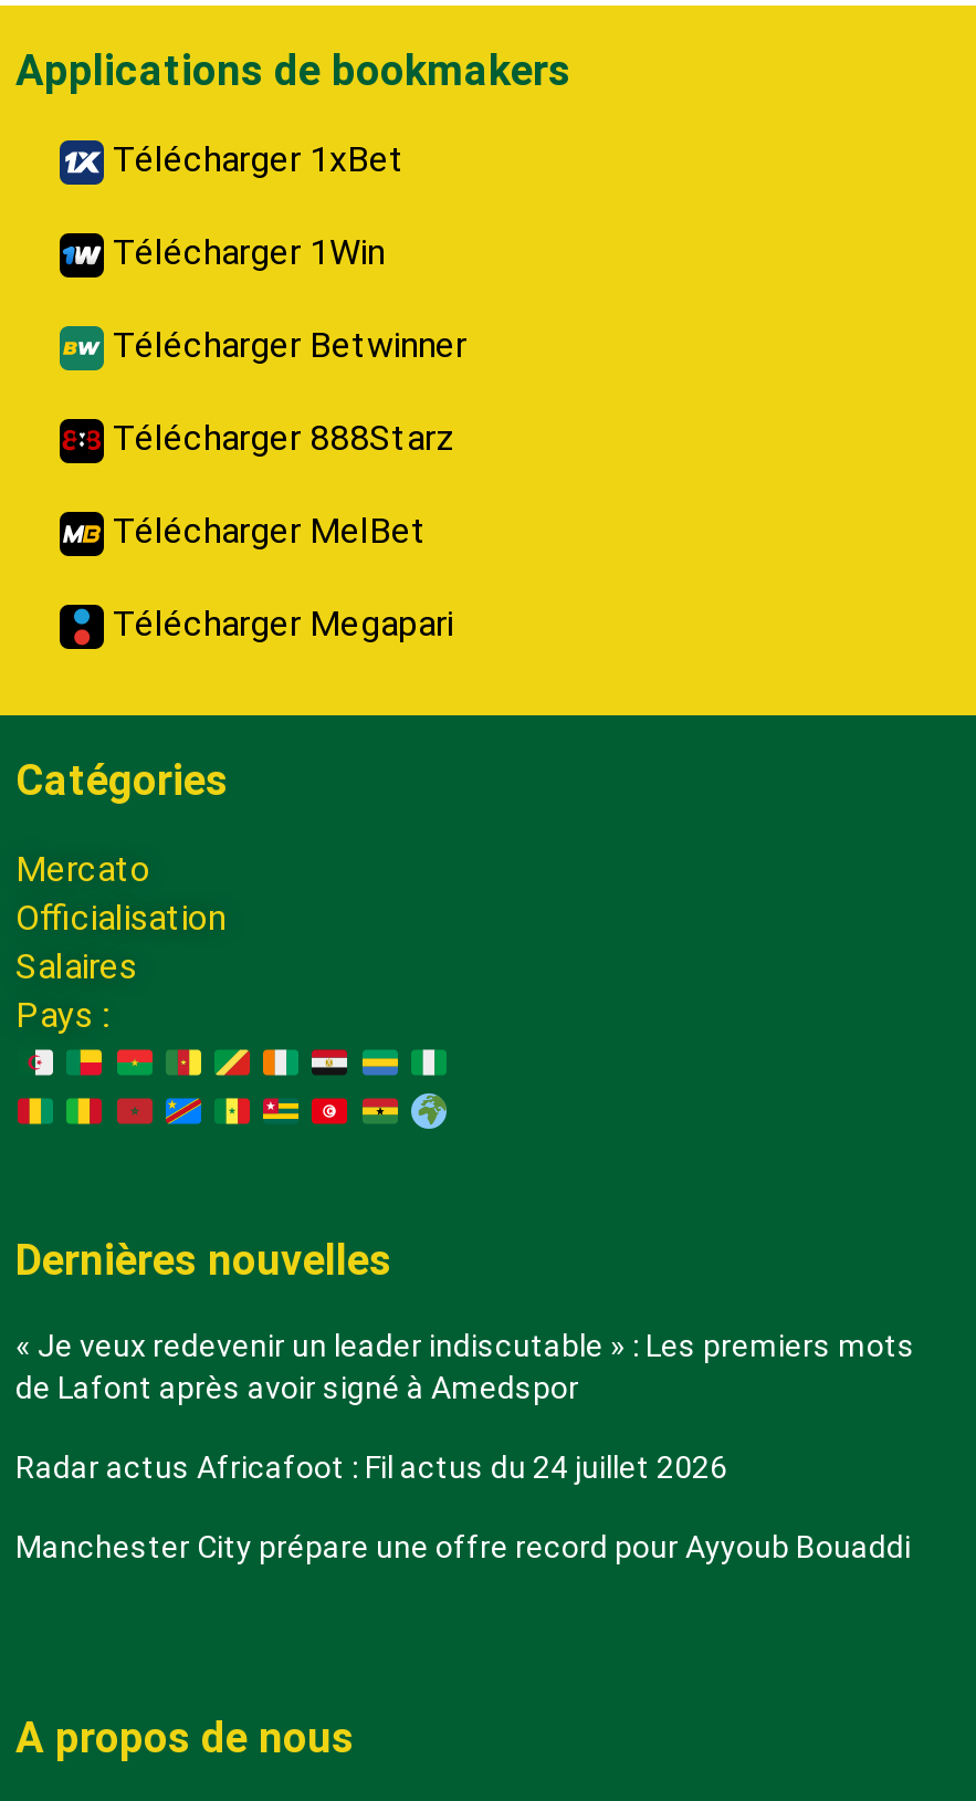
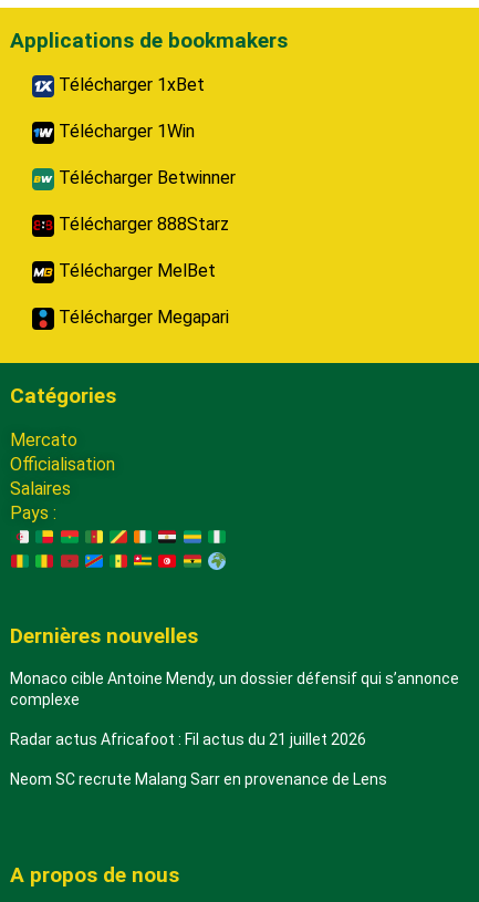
- « Je veux redevenir un leader indiscutable » : Les premiers mots
- de Lafont après avoir signé à Amedspor
+ Monaco cible Antoine Mendy, un dossier défensif qui s’annonce
+ complexe

- Radar actus Africafoot : Fil actus du 24 juillet 2026
+ Radar actus Africafoot : Fil actus du 21 juillet 2026

- Manchester City prépare une offre record pour Ayyoub Bouaddi
+ Neom SC recrute Malang Sarr en provenance de Lens
